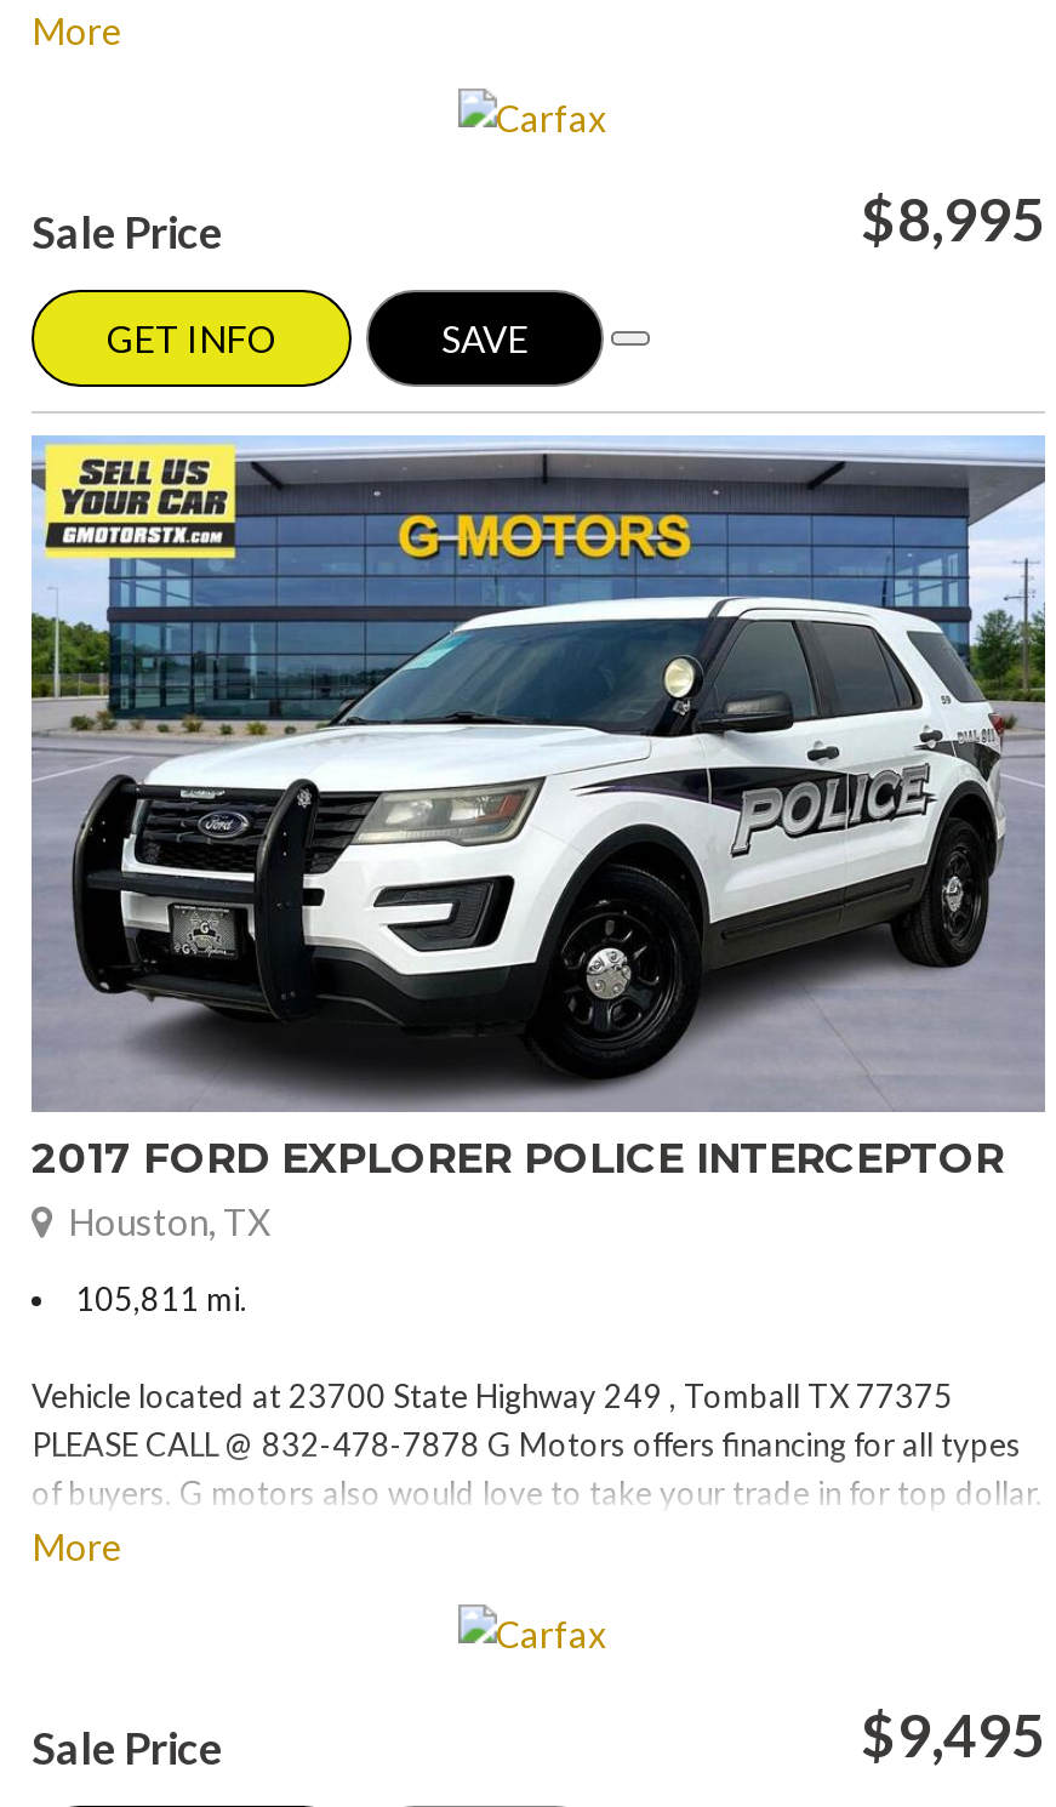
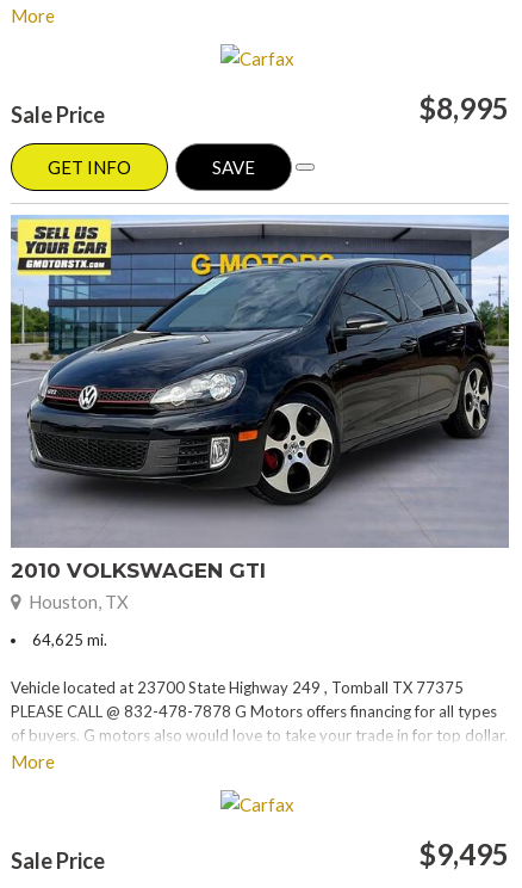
- [image]
- 2017 FORD EXPLORER POLICE INTERCEPTOR
+ [image]
+ 2010 VOLKSWAGEN GTI

- 105,811 mi.
+ 64,625 mi.
